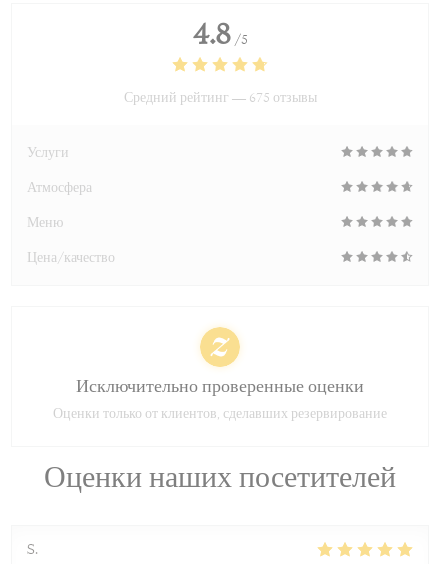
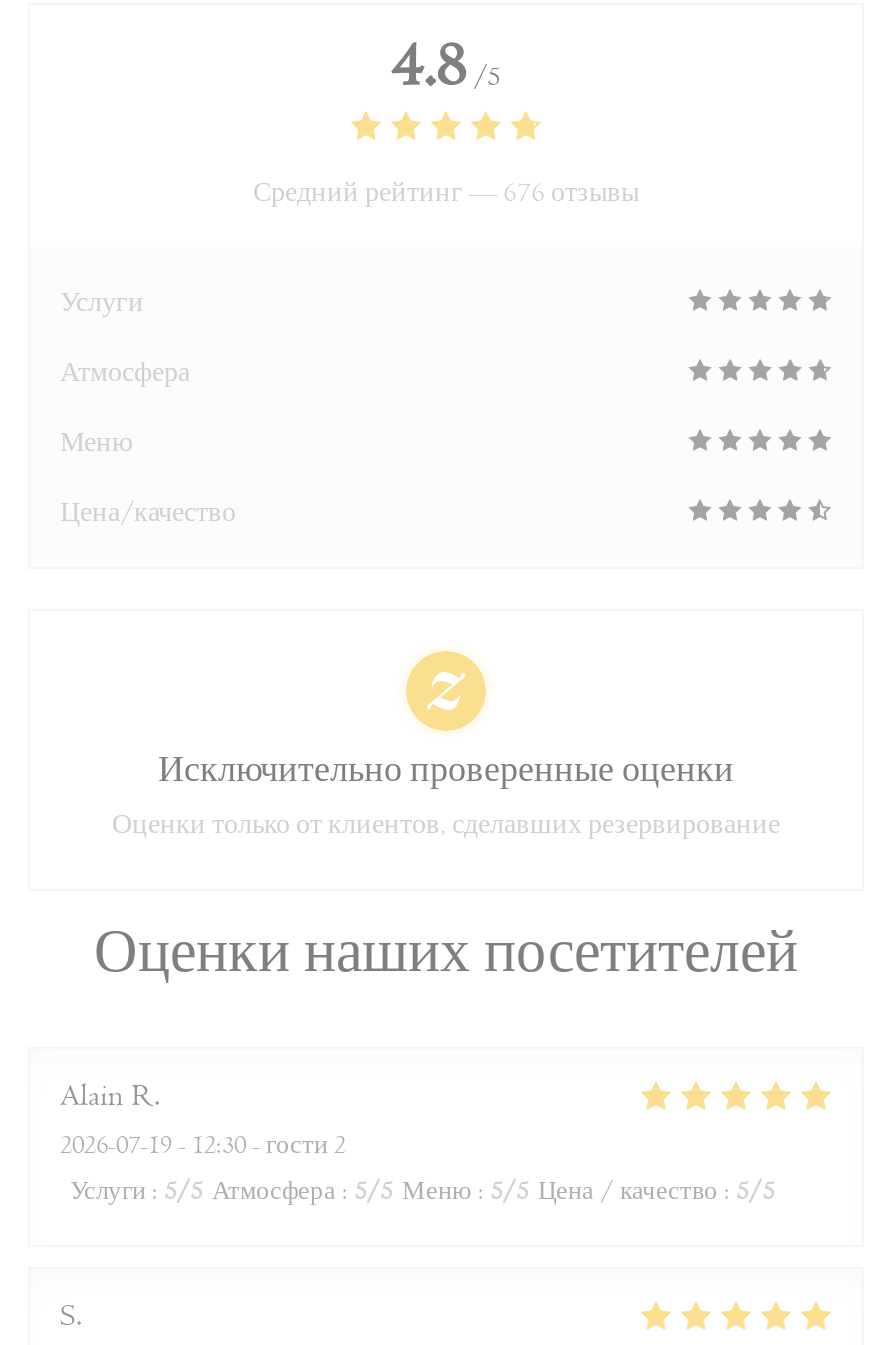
- Средний рейтинг — 675 отзывы
+ Средний рейтинг — 676 отзывы

+ Alain R
+ 2026-07-19 - 12:30 - гости 2
+ Услуги: 5/5 Атмосфера: 5/5 Меню: 5/5 Цена / качество: 5/5
